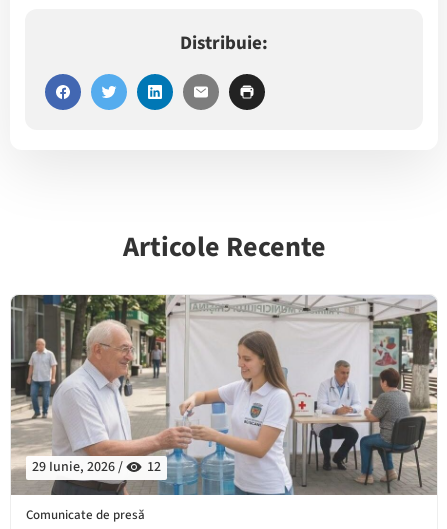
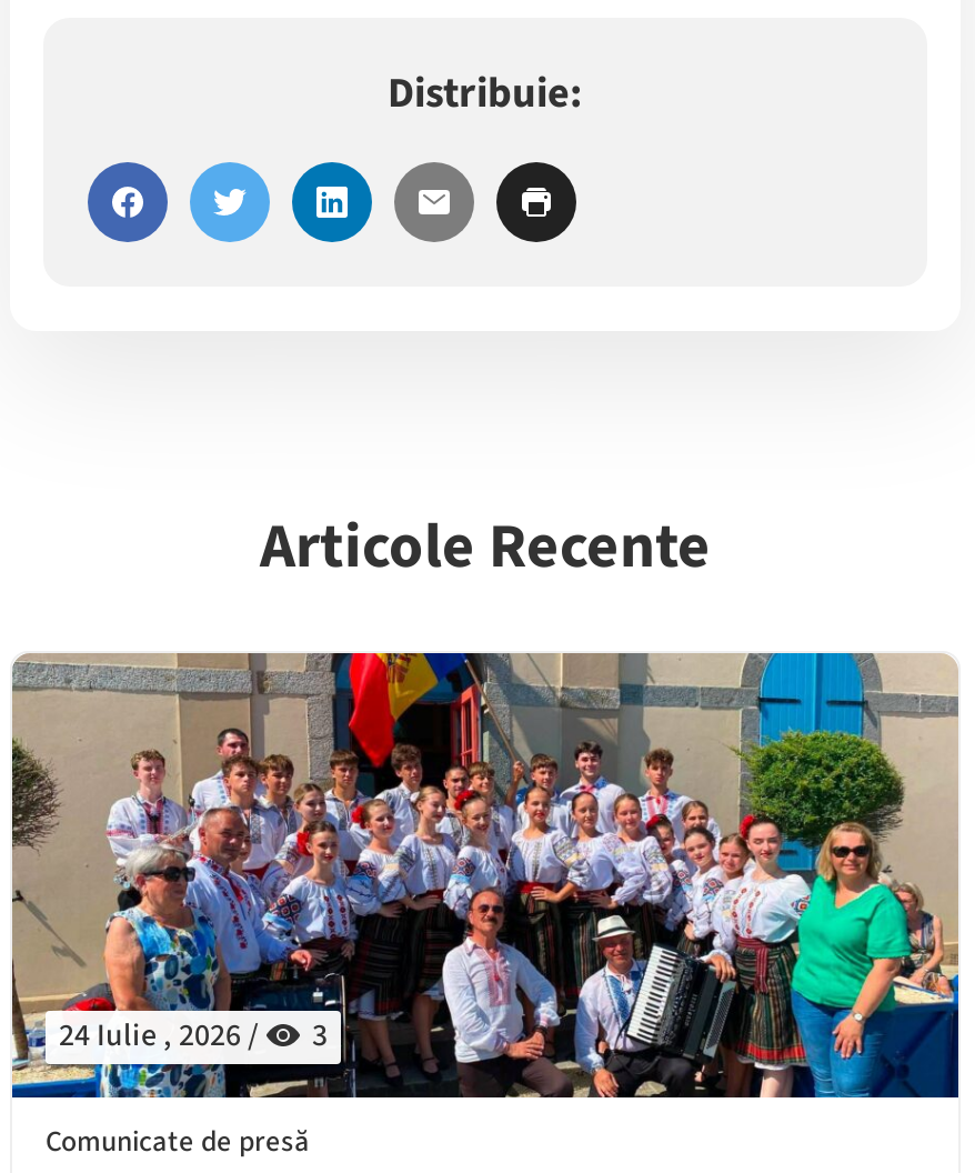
- [image]
- 29 Iunie, 2026 /
- 12
+ [image]
+ 24 Iulie , 2026 /
+ 3
